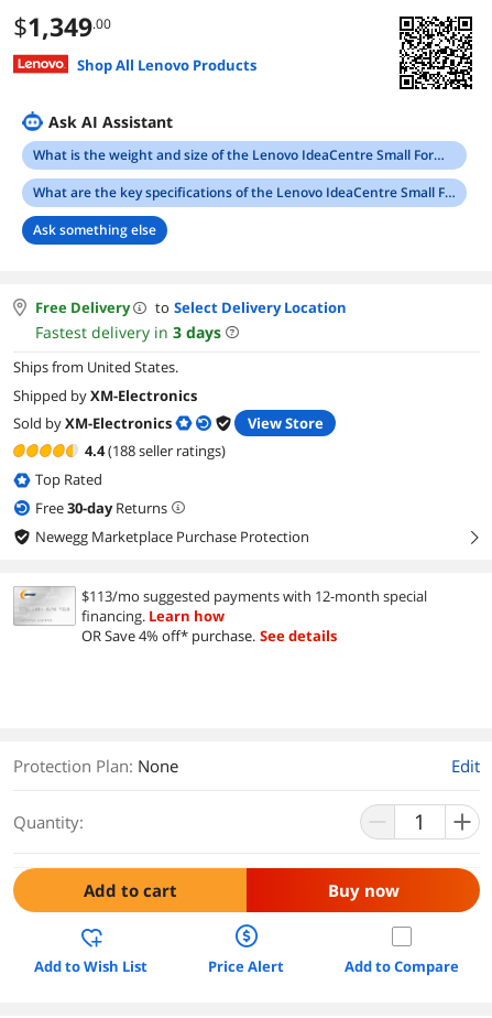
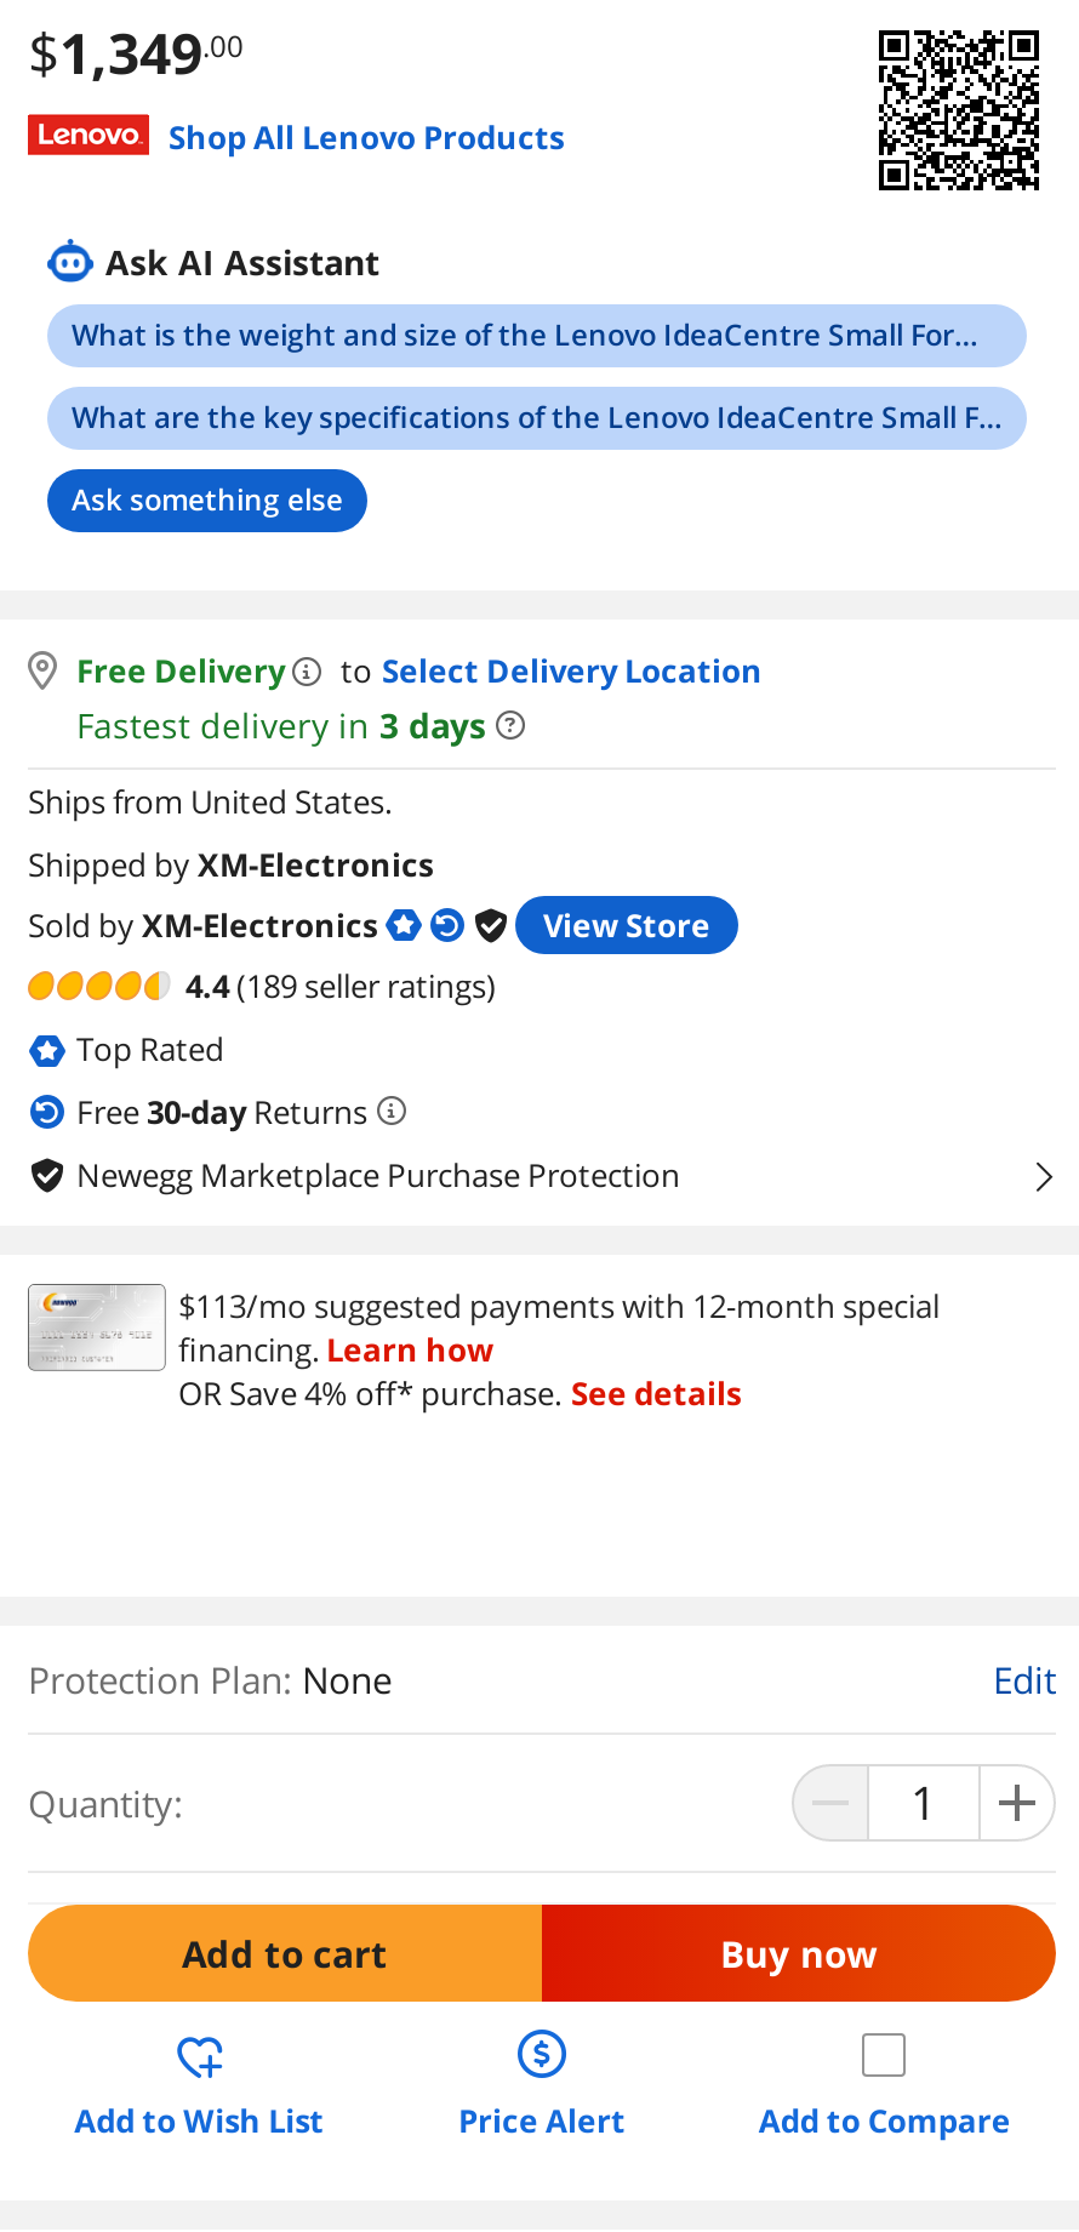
- 4.4(188 seller ratings)
+ 4.4(189 seller ratings)
